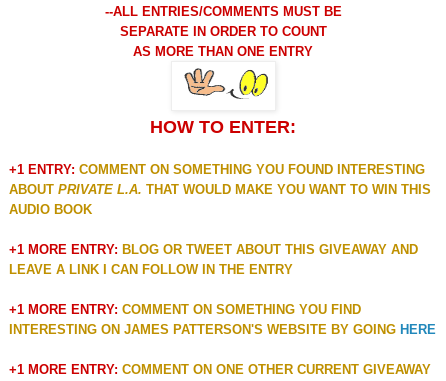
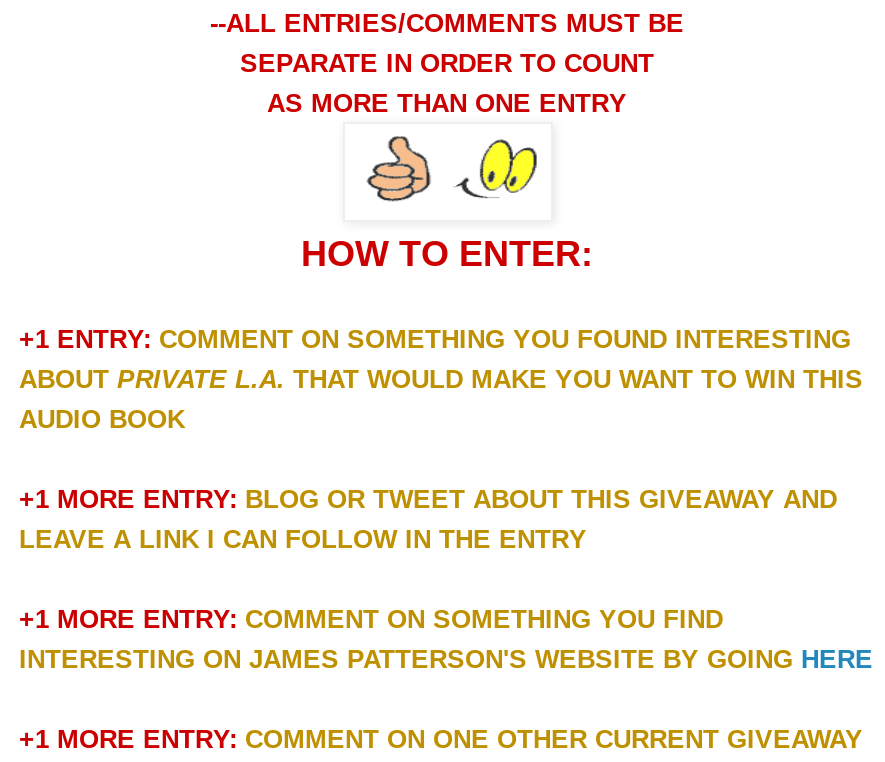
- [image]
+ [image]
